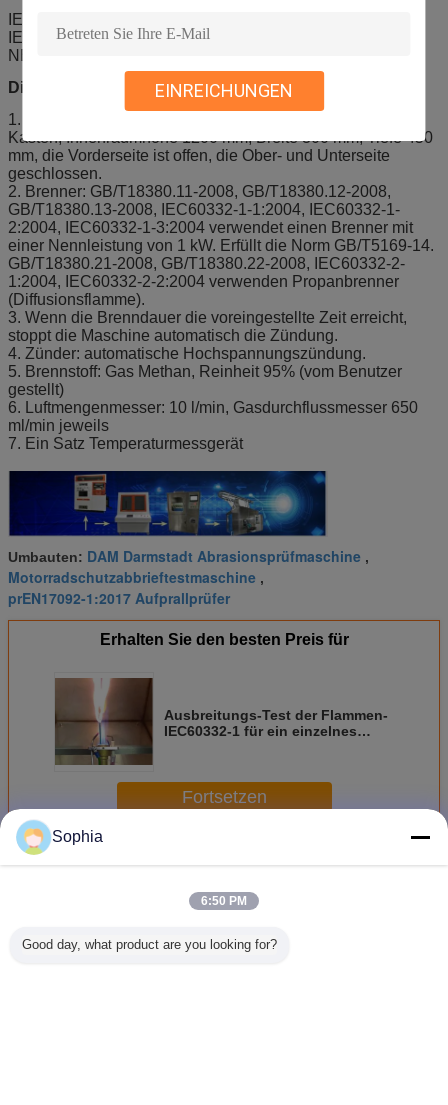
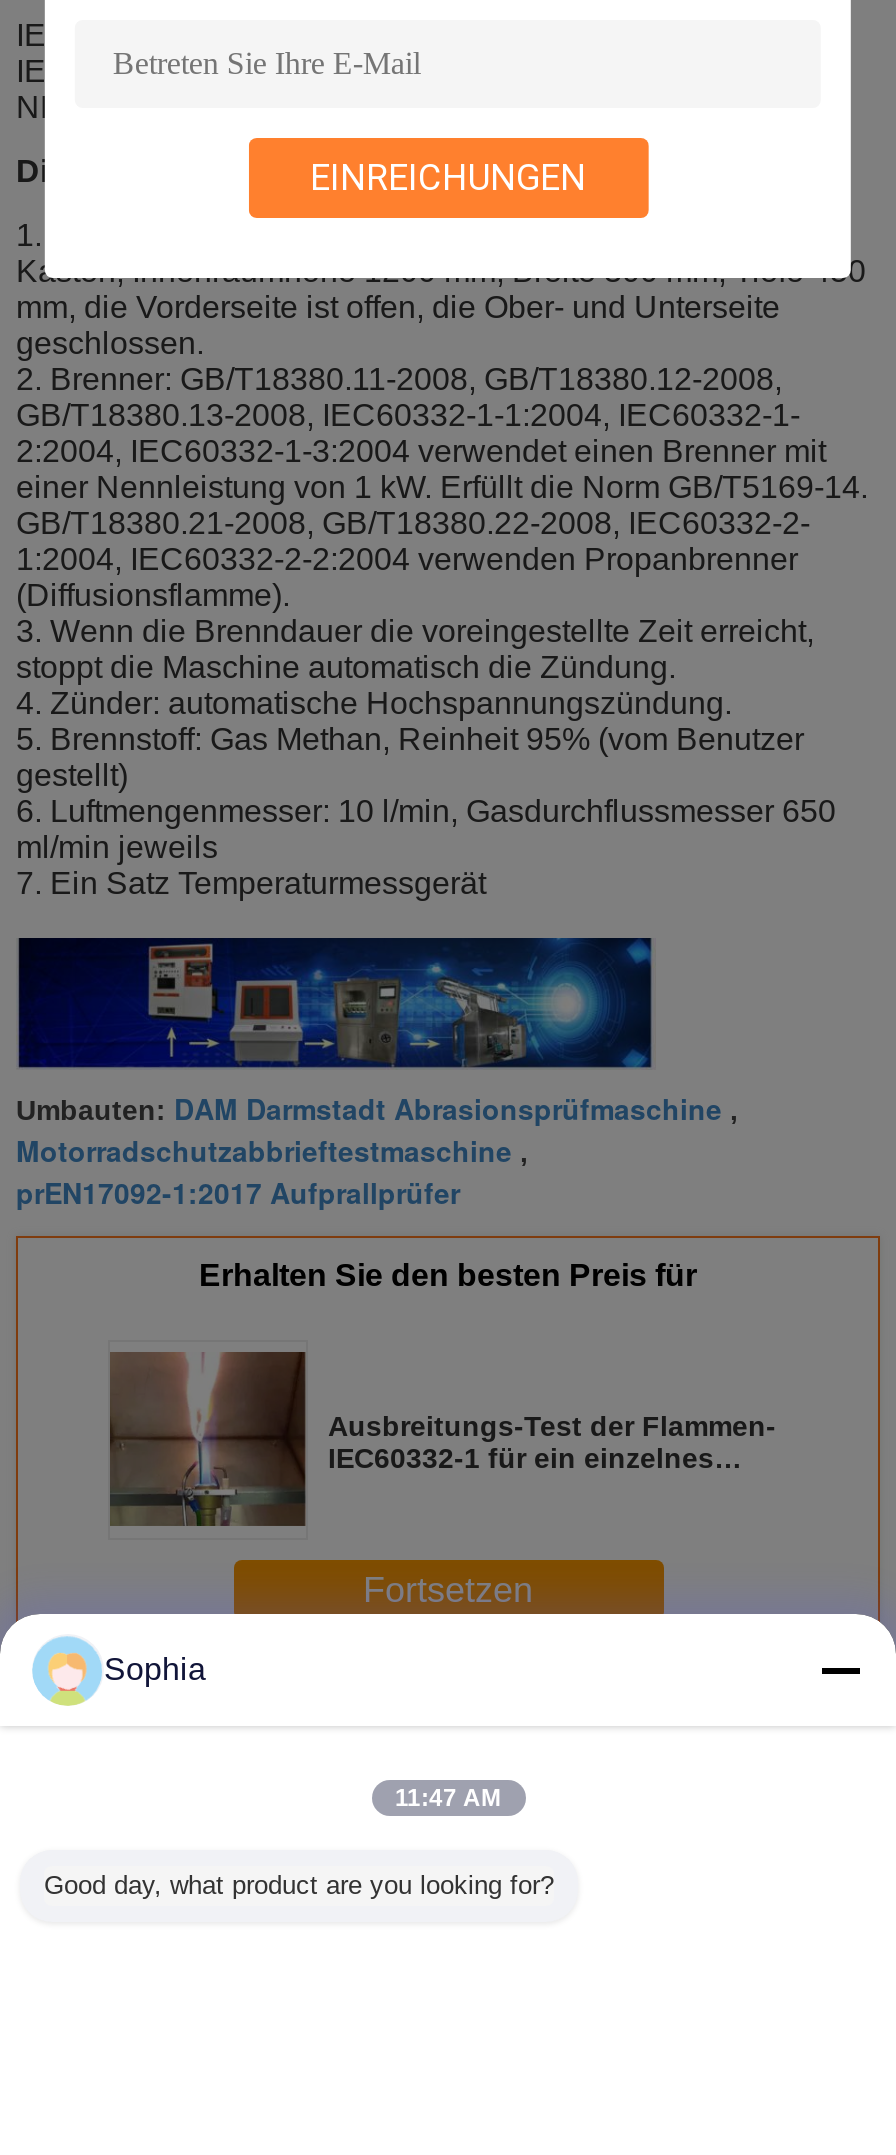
- 6:50 PM
+ 11:47 AM
